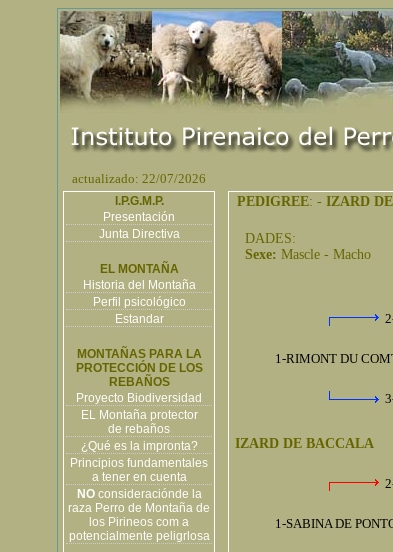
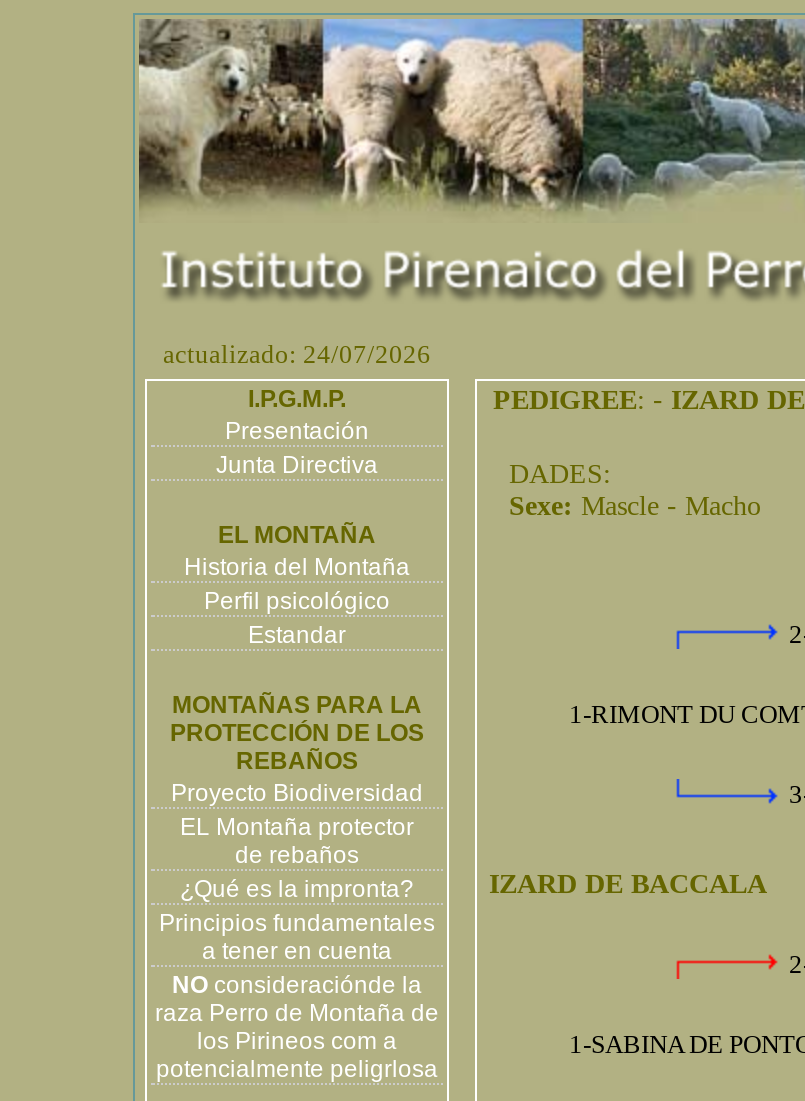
- actualizado: 22/07/2026
+ actualizado: 24/07/2026
